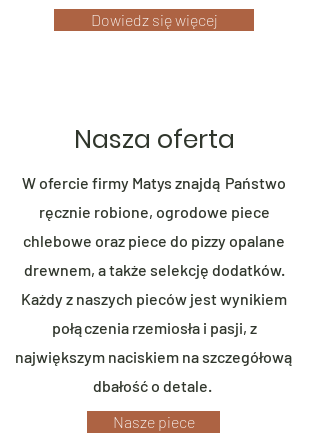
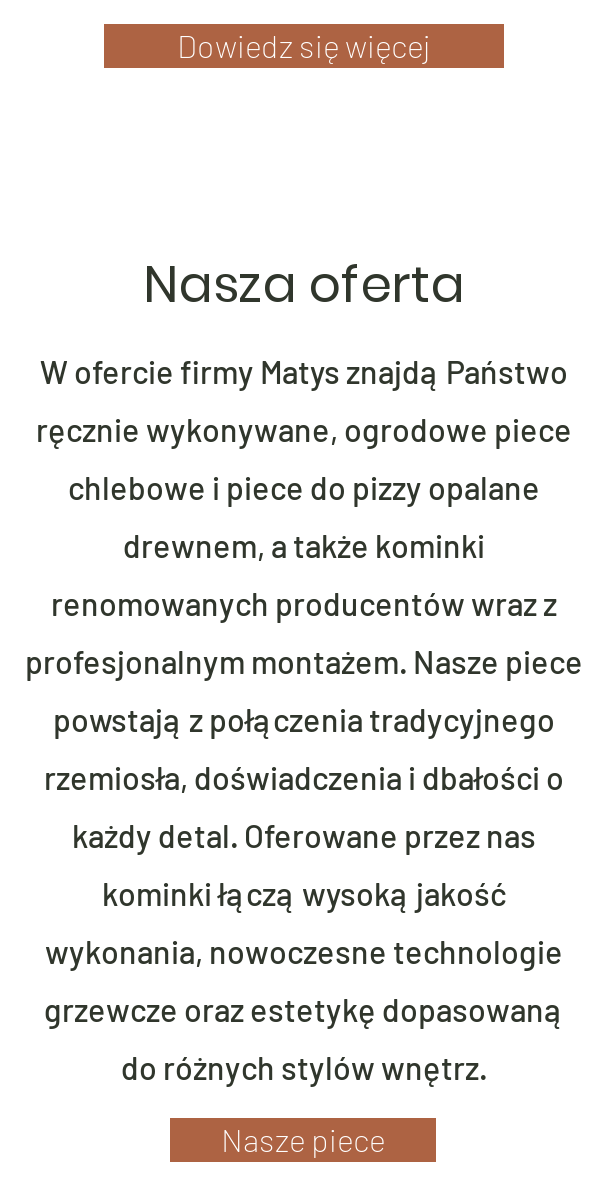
- ręcznie robione, ogrodowe piece
- chlebowe oraz piece do pizzy opalane
- drewnem, a także selekcję dodatków.
- Każdy z naszych pieców jest wynikiem
- połączenia rzemiosła i pasji, z
- największym naciskiem na szczegółową
- dbałość o detale.
+ ręcznie wykonywane, ogrodowe piece
+ chlebowe i piece do pizzy opalane
+ drewnem, a także kominki
+ renomowanych producentów wraz z
+ profesjonalnym montażem. Nasze piece
+ powstają z połączenia tradycyjnego
+ rzemiosła, doświadczenia i dbałości o
+ każdy detal. Oferowane przez nas
+ kominki łączą wysoką jakość
+ wykonania, nowoczesne technologie
+ grzewcze oraz estetykę dopasowaną
+ do różnych stylów wnętrz.
